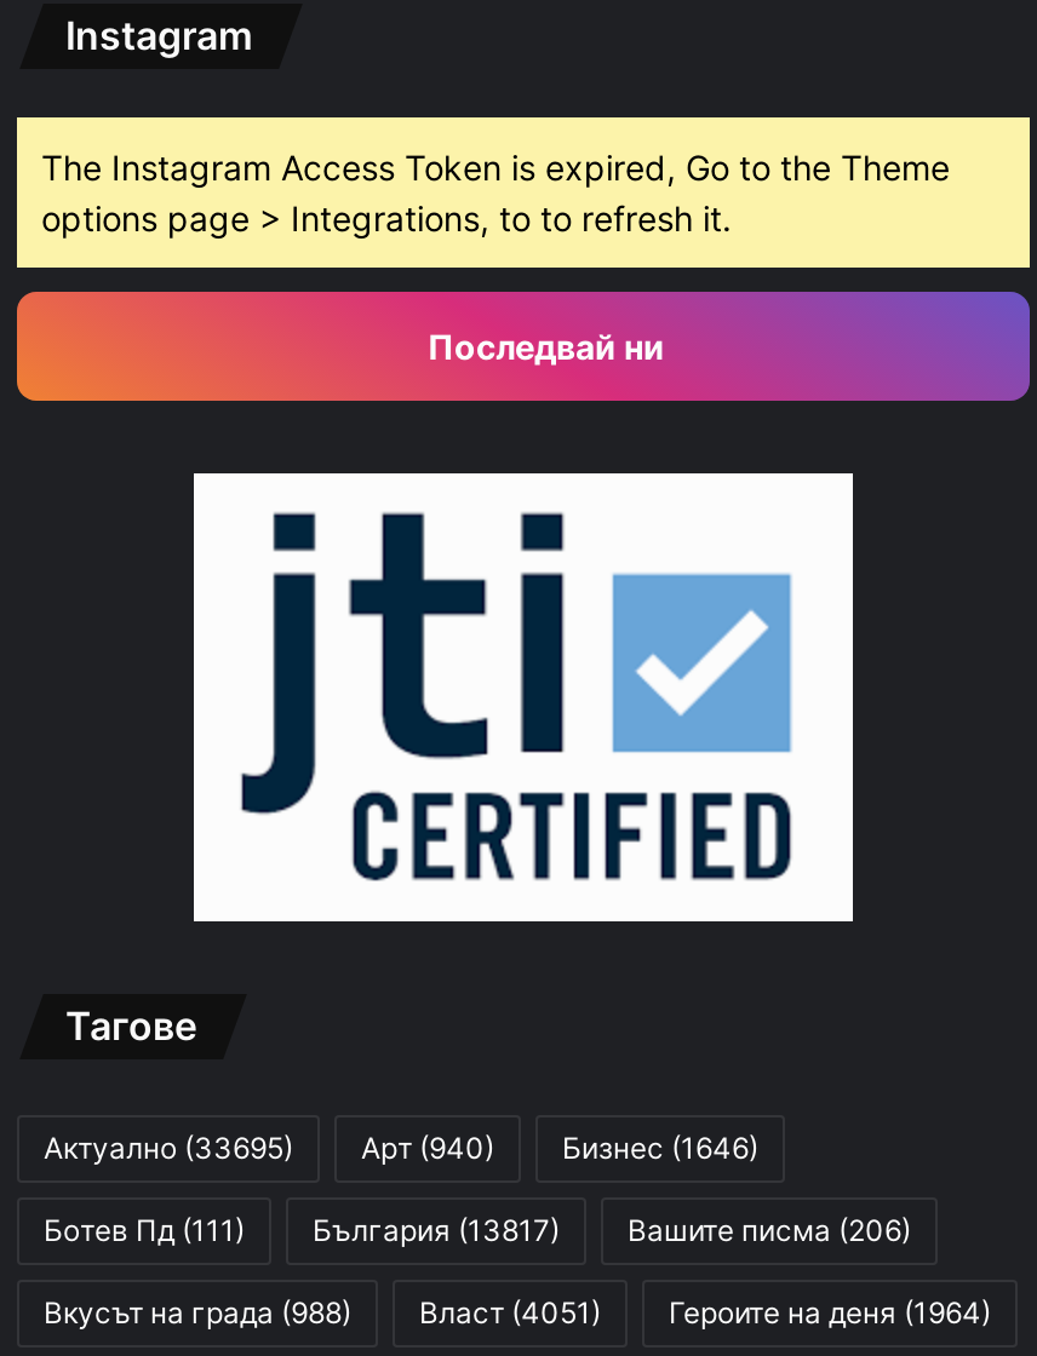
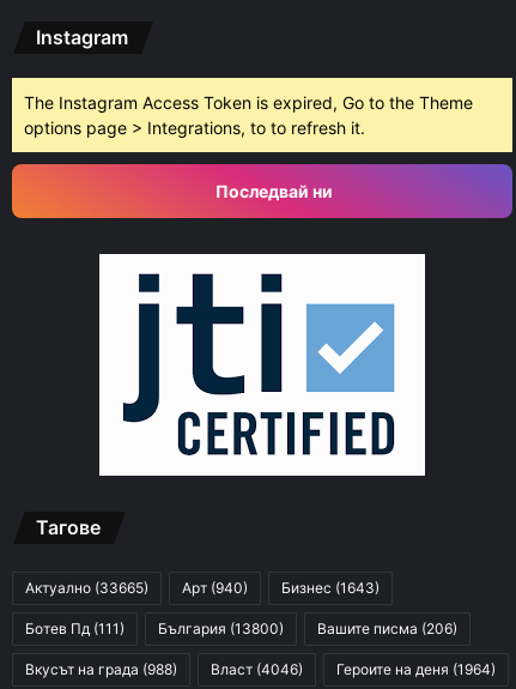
- Актуално (33695)
+ Актуално (33665)

- Бизнес (1646)
+ Бизнес (1643)

- Ботев Пд (111) България (13817) Вашите писма (206)
+ Ботев Пд (111) България (13800) Вашите писма (206)

- Вкусът на града (988) Власт (4051) Героите на деня (1964)
+ Вкусът на града (988) Власт (4046) Героите на деня (1964)
